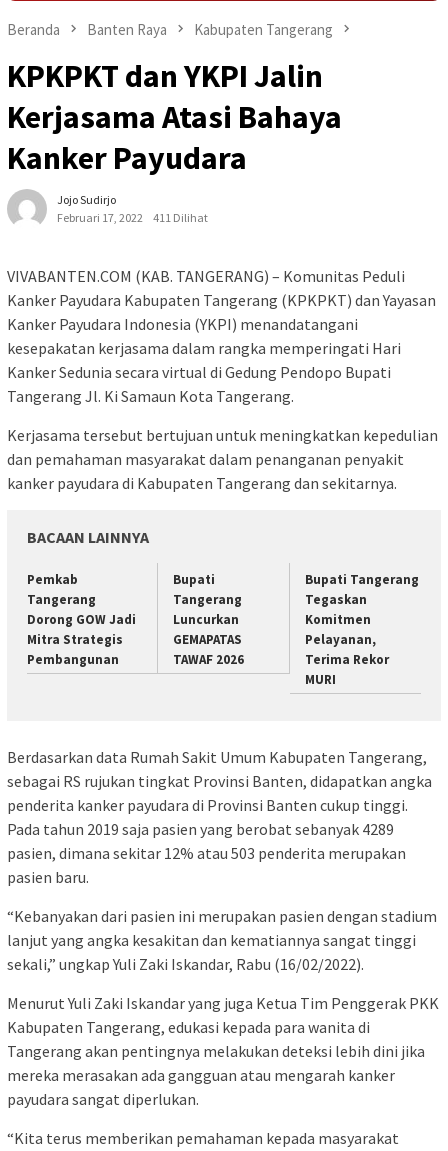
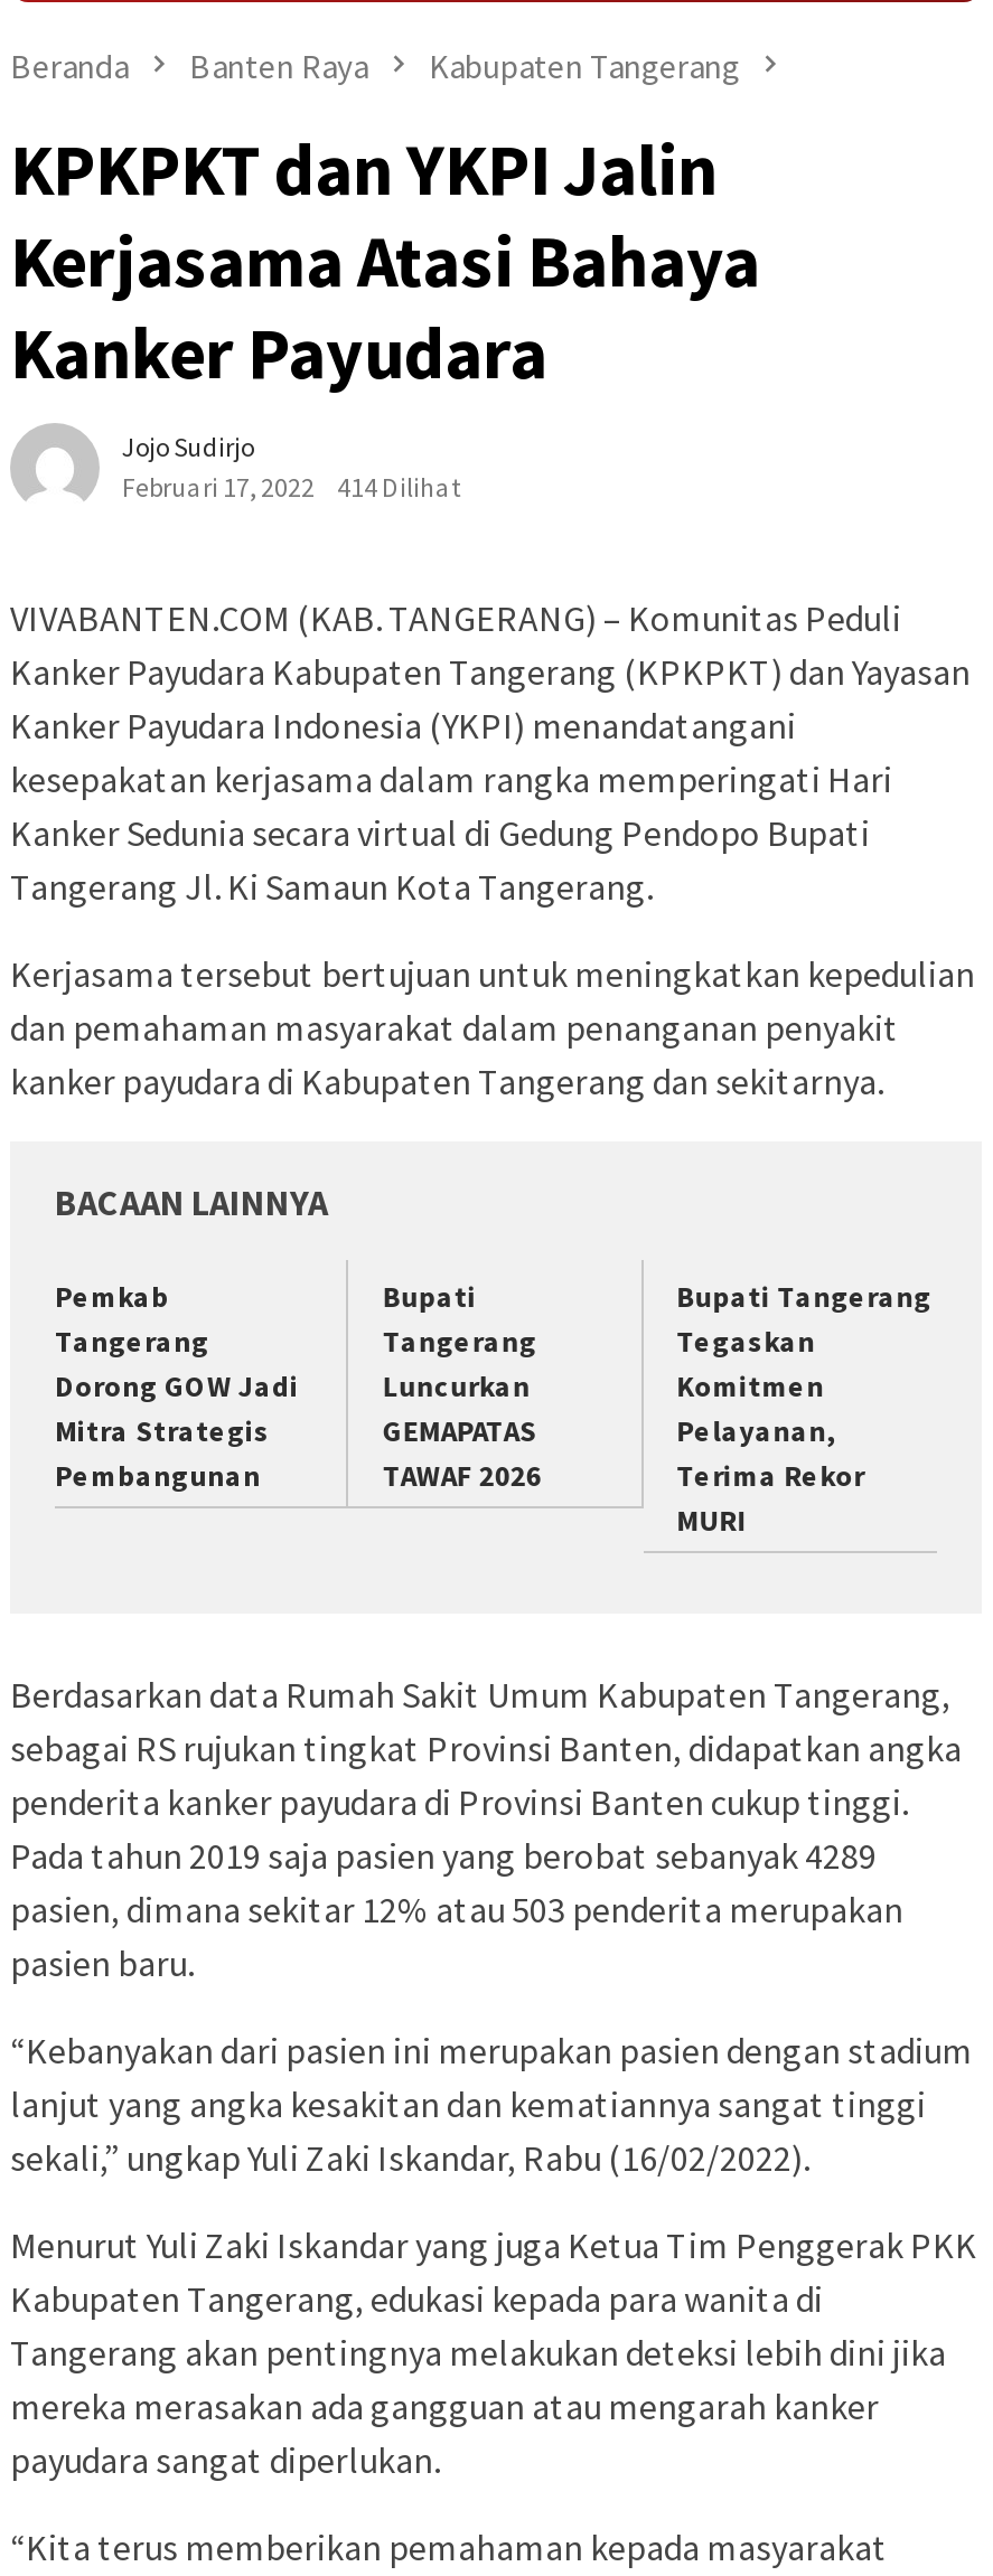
- Februari 17, 2022 411 Dilihat
+ Februari 17, 2022 414 Dilihat
